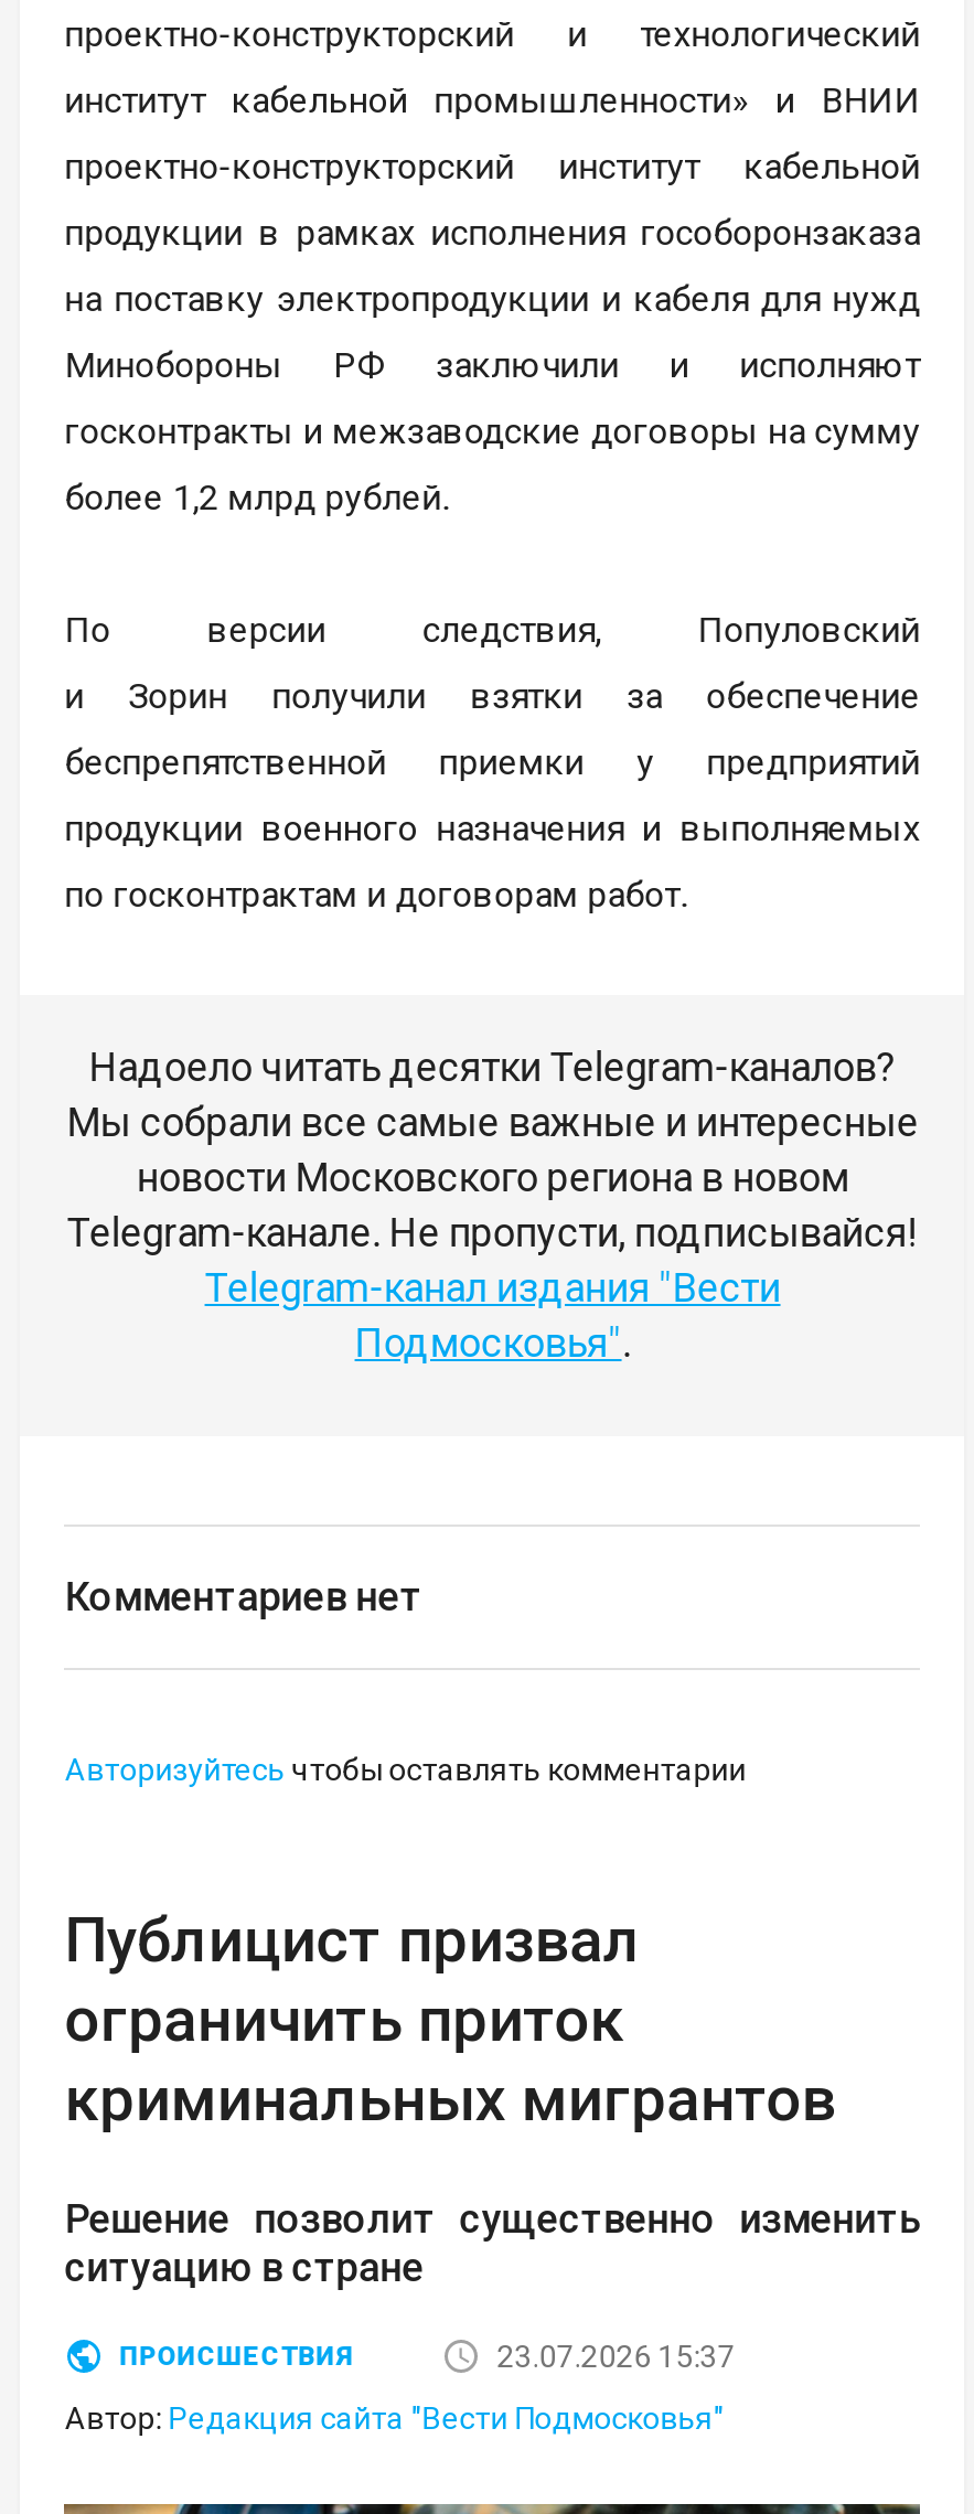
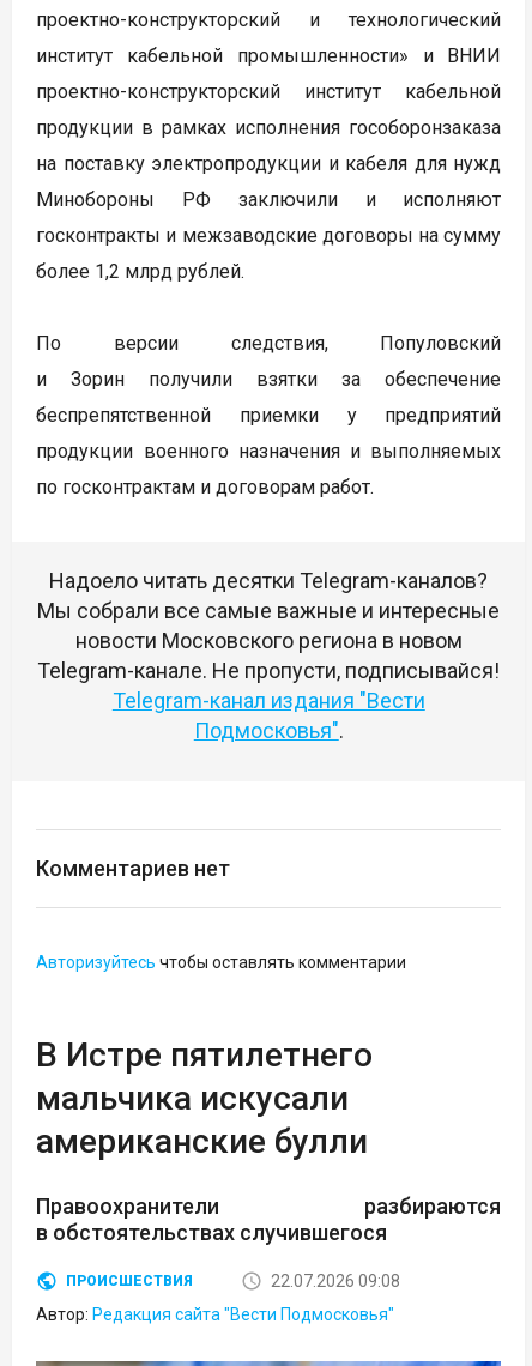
- Публицист призвал
- ограничить приток
- криминальных мигрантов
+ В Истре пятилетнего
+ мальчика искусали
+ американские булли

- Решение позволит существенно изменить
- ситуацию в стране
+ Правоохранители разбираются
+ в обстоятельствах случившегося

- 23.07.2026 15:37
+ 22.07.2026 09:08
